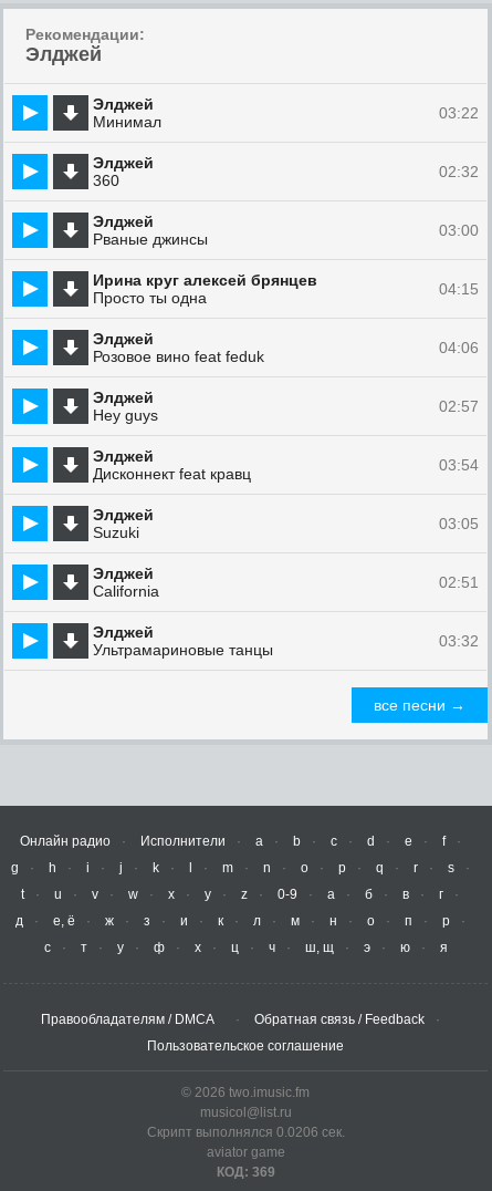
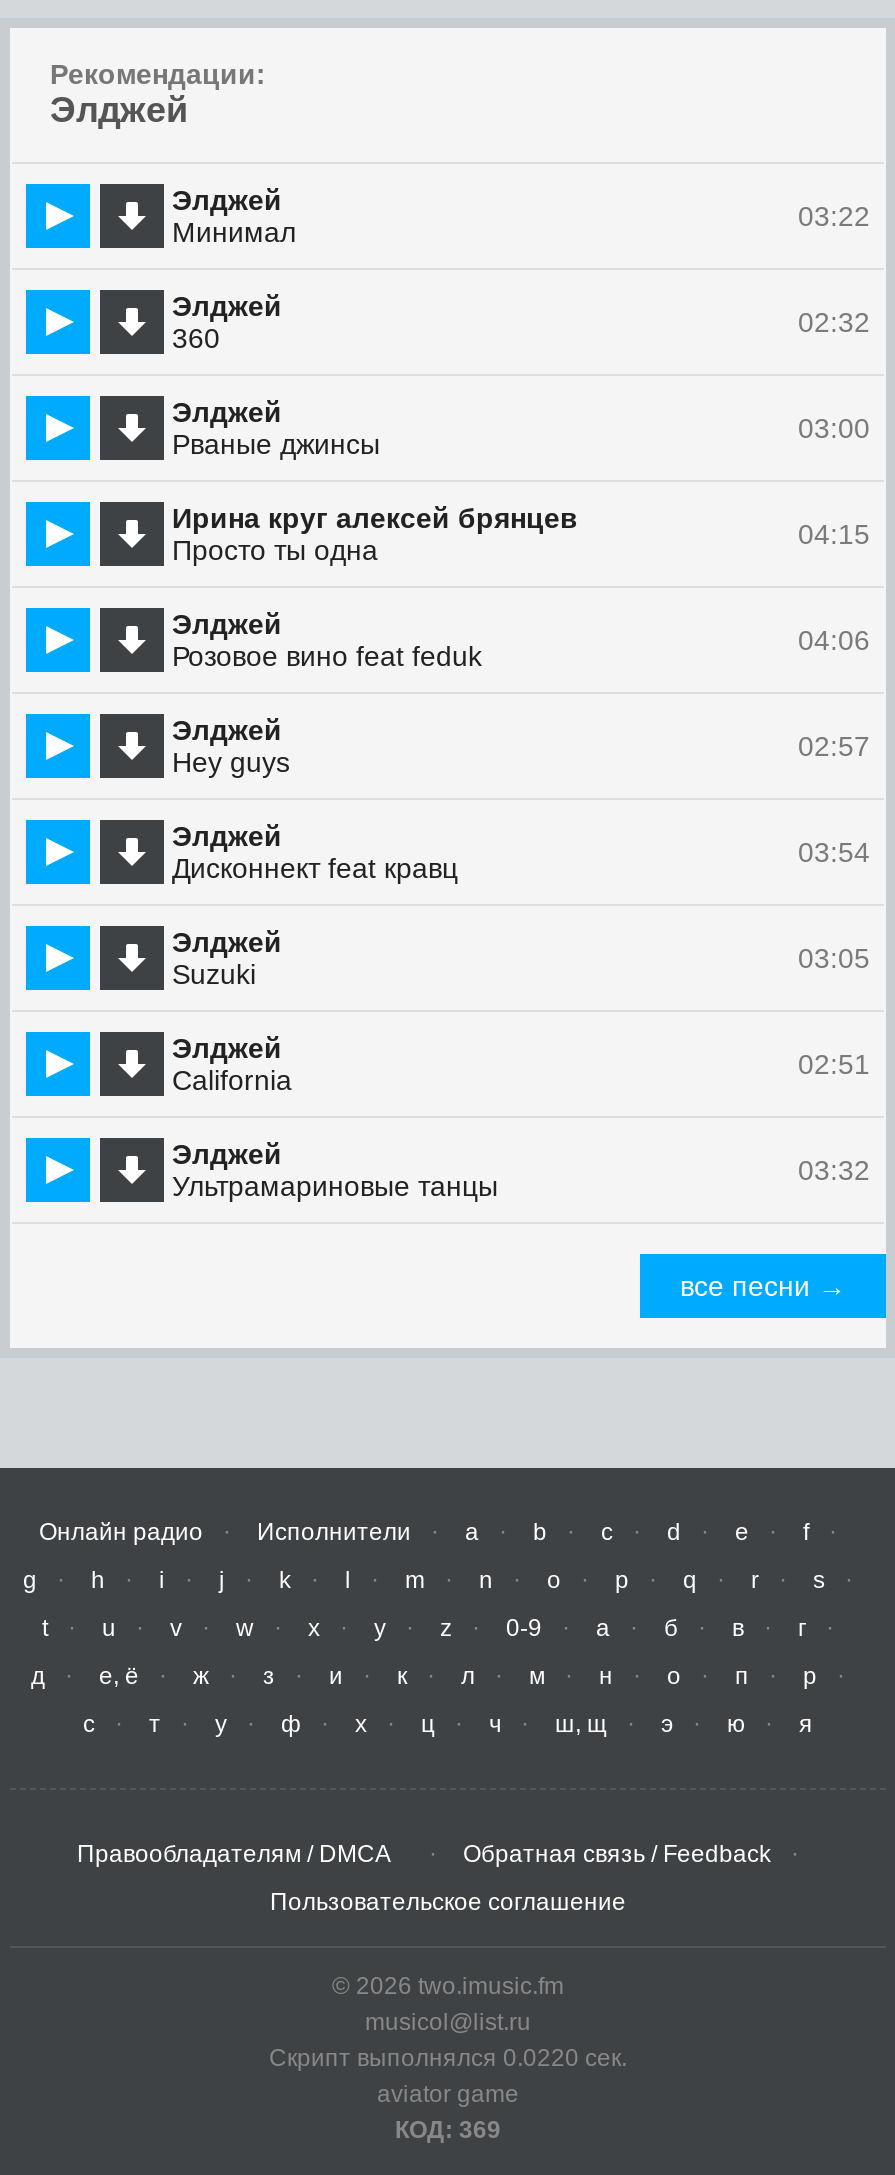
- Скрипт выполнялся 0.0206 сек.
+ Скрипт выполнялся 0.0220 сек.
